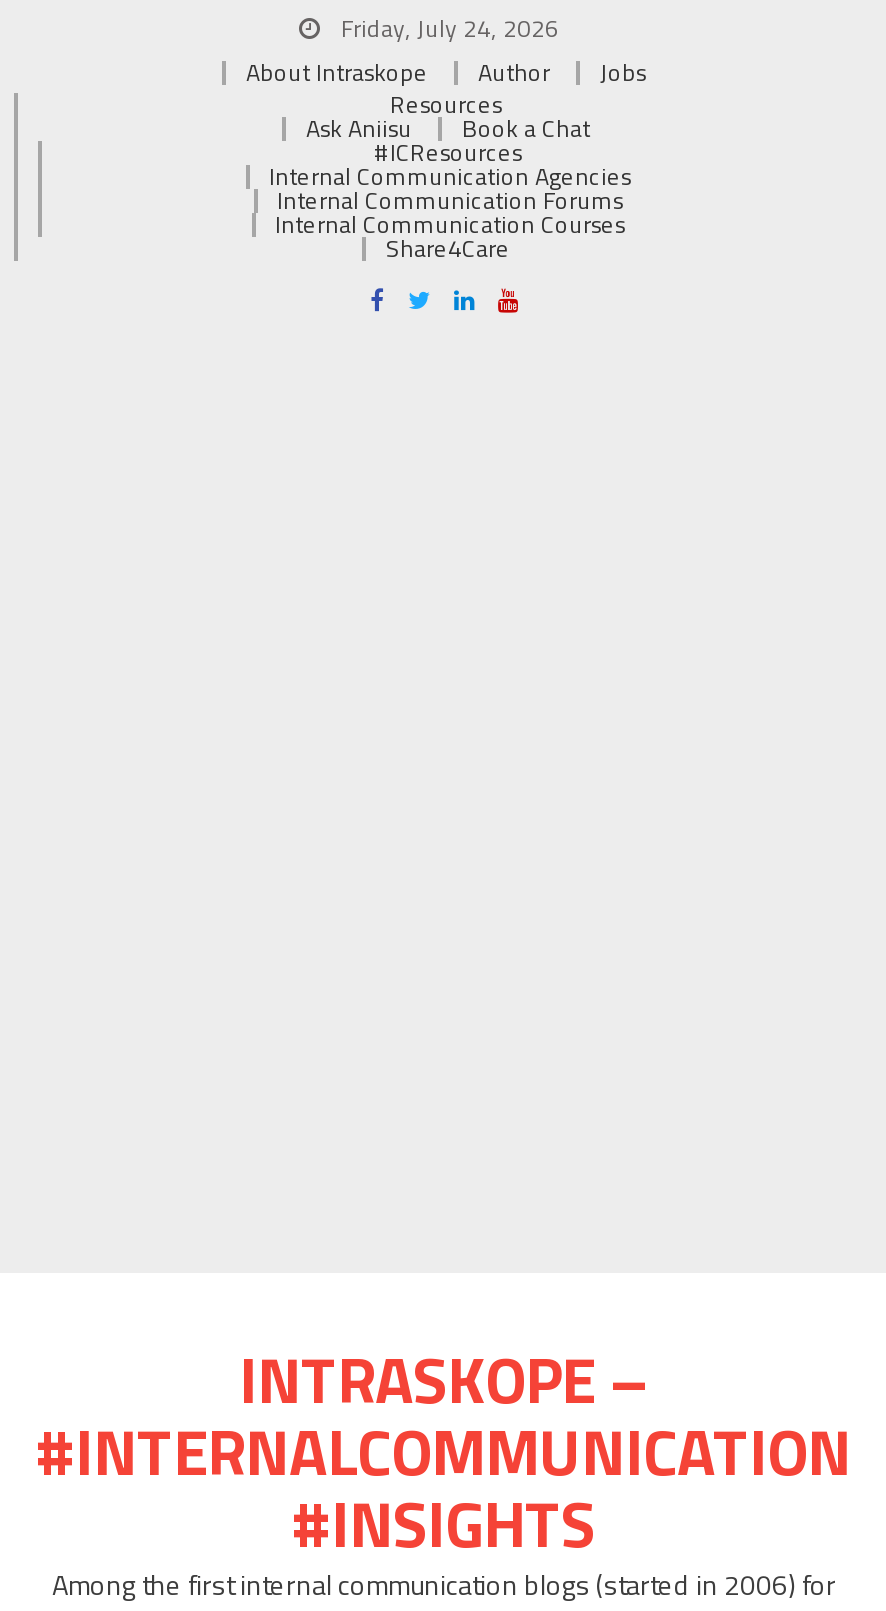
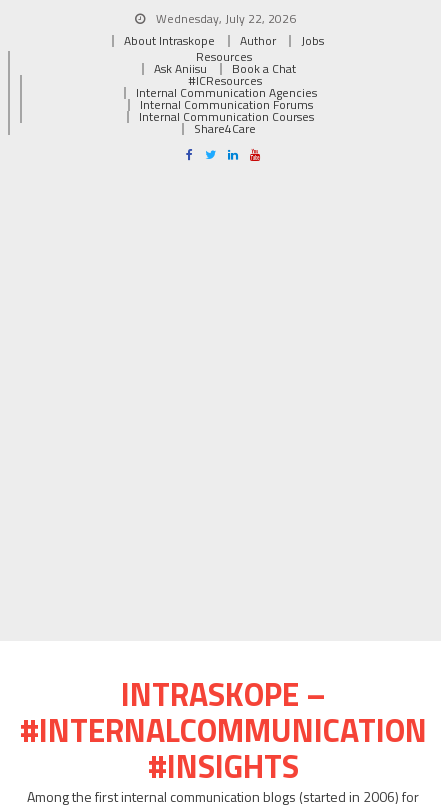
- Friday, July 24, 2026
+ Wednesday, July 22, 2026
